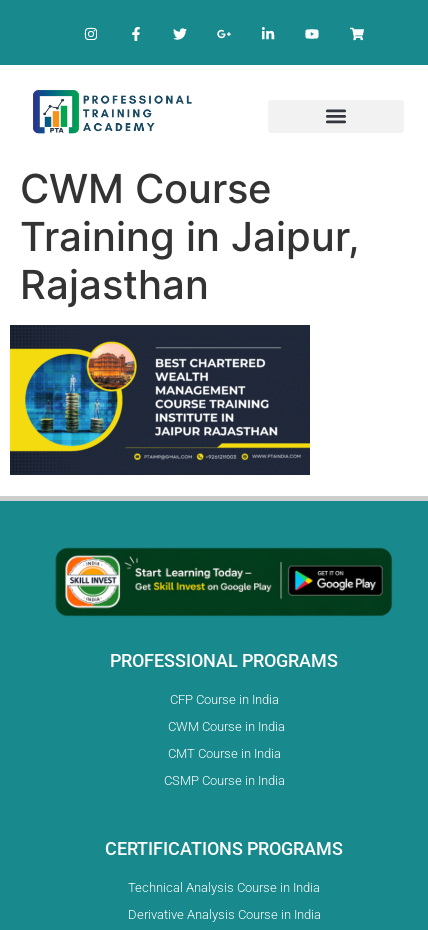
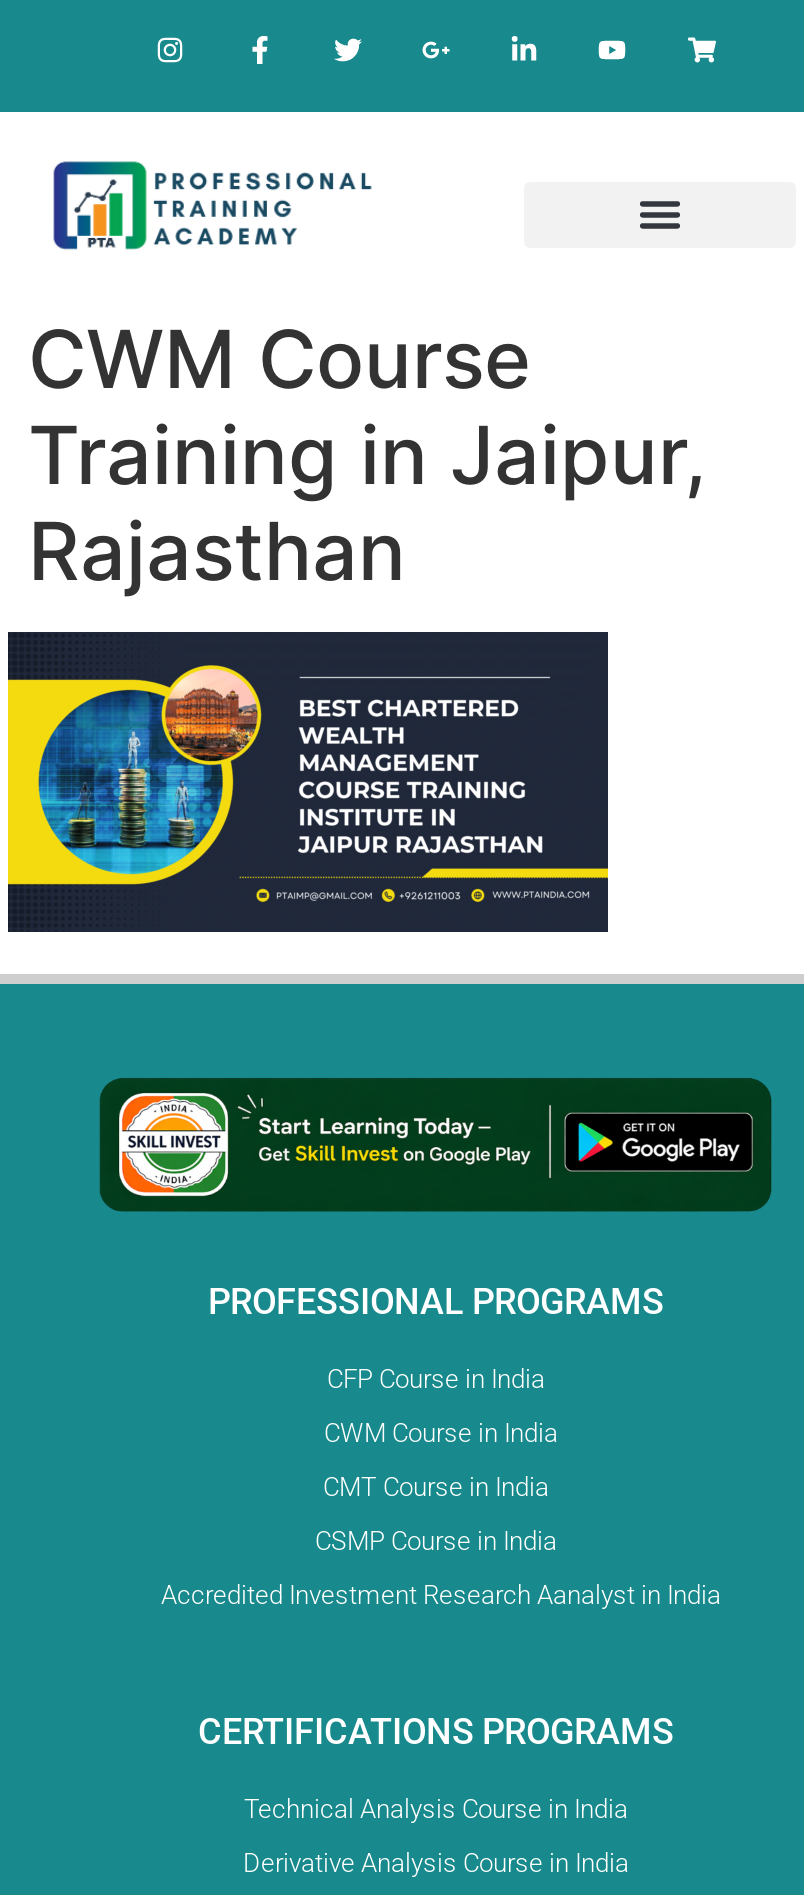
+ Accredited Investment Research Aanalyst in India
